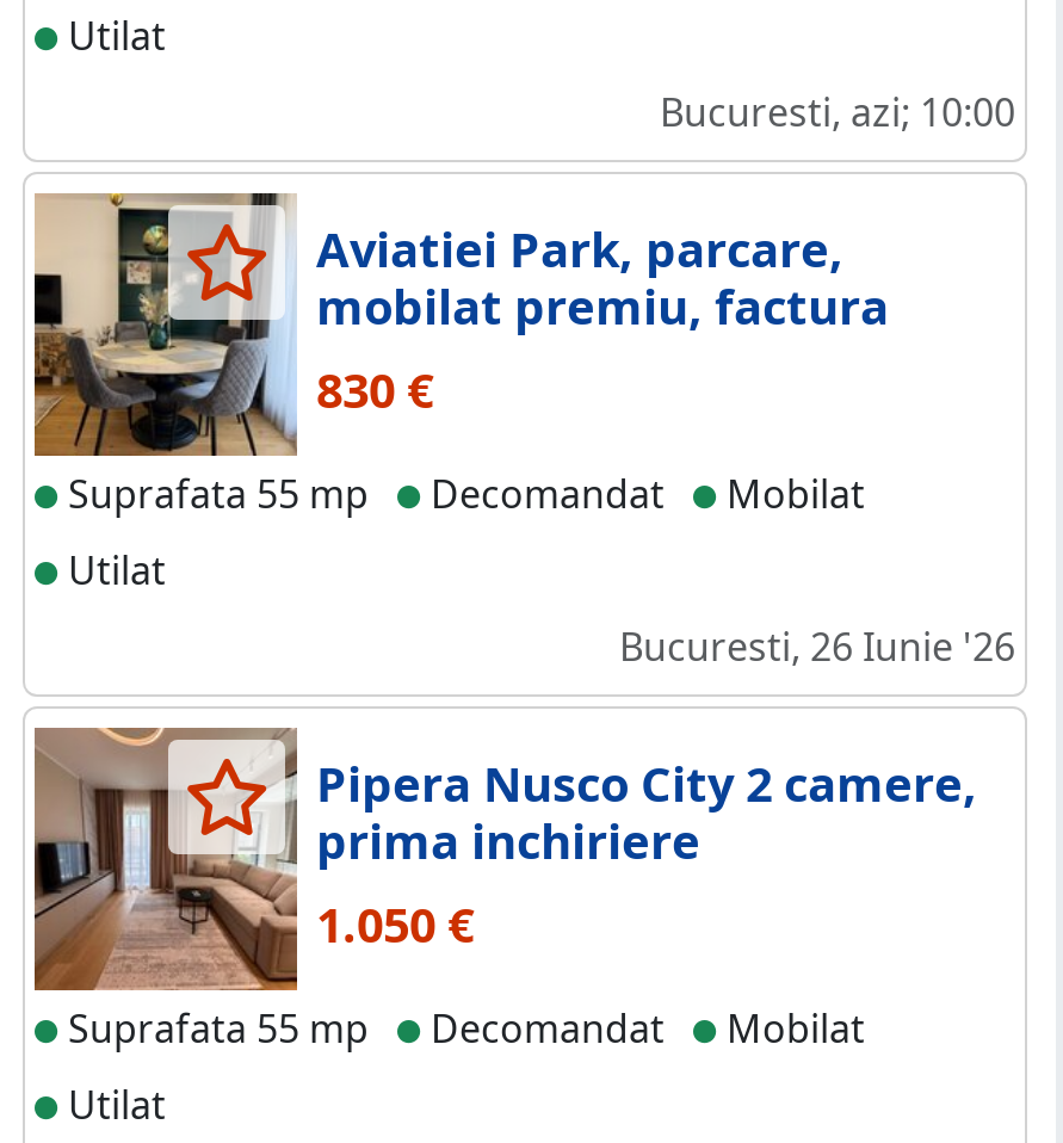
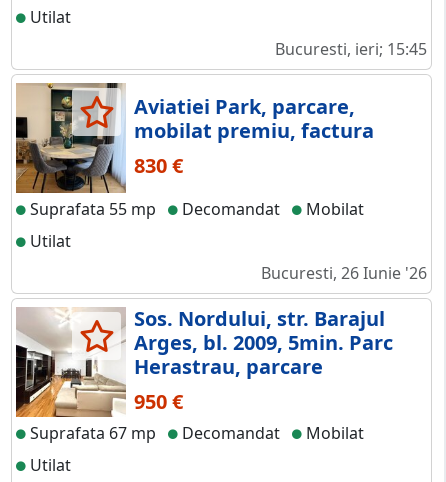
- Bucuresti, azi; 10:00
+ Bucuresti, ieri; 15:45

- [image]
- Pipera Nusco City 2 camere,
- prima inchiriere
- 1.050 €
- Suprafata 55 mp
+ [image]
+ Sos. Nordului, str. Barajul
+ Arges, bl. 2009, 5min. Parc
+ Herastrau, parcare
+ 950 €
+ Suprafata 67 mp
